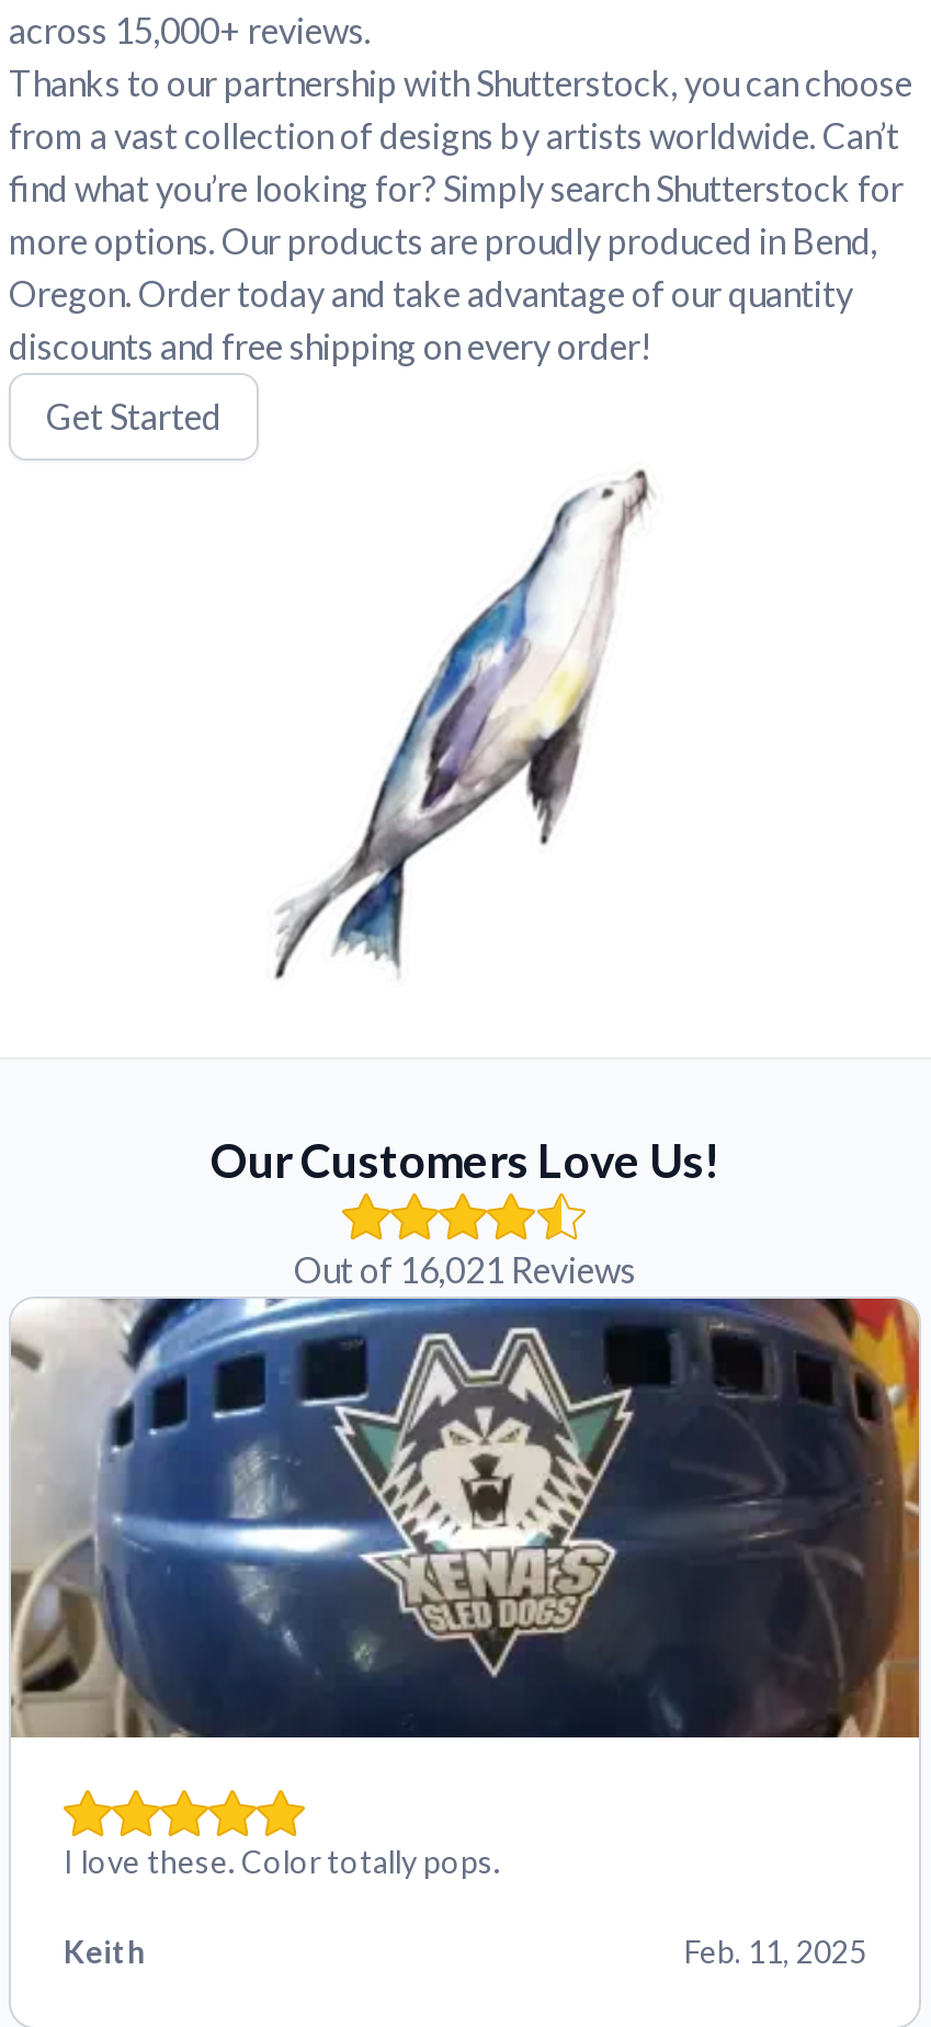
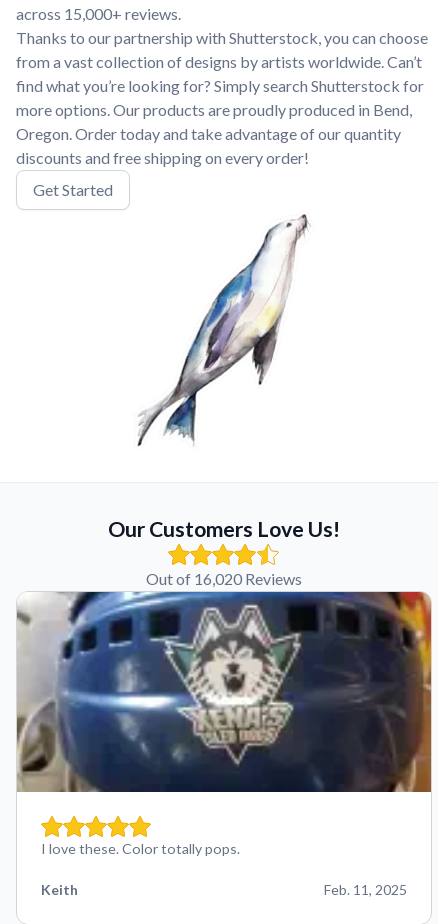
- Out of 16,021 Reviews
+ Out of 16,020 Reviews
